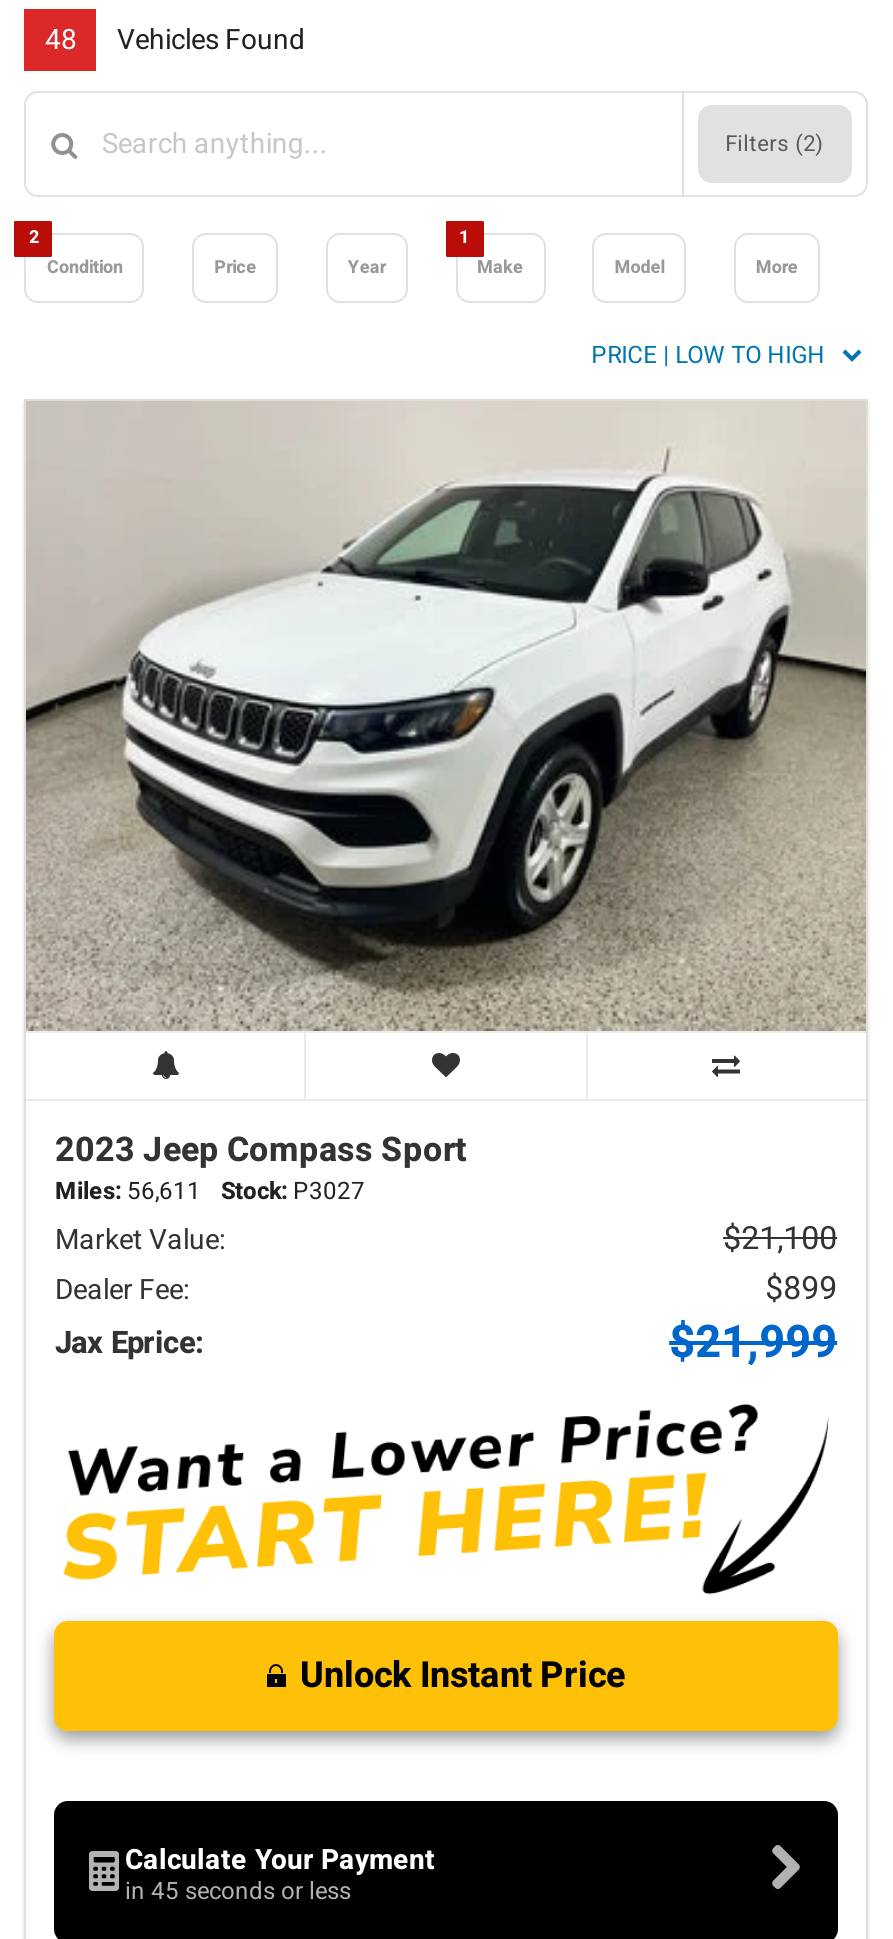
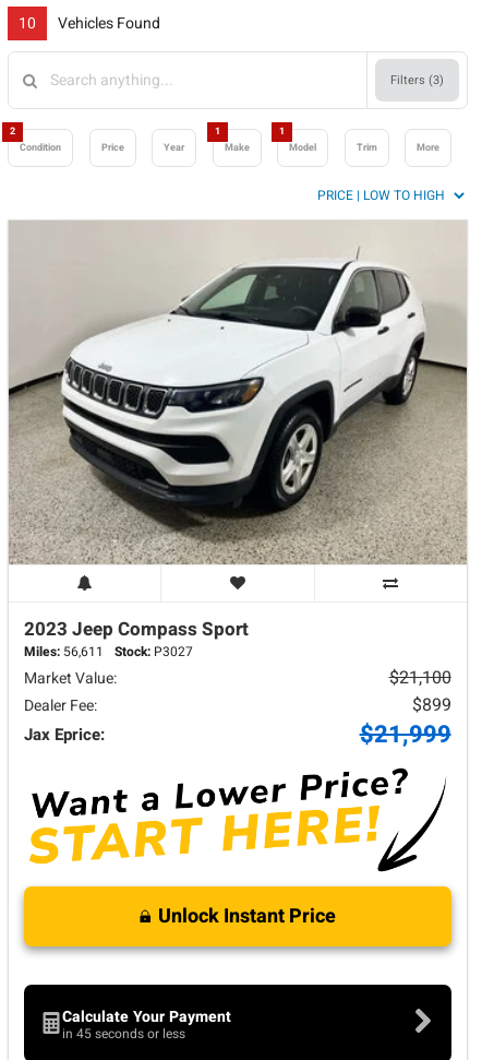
- 48 Vehicles Found
+ 10 Vehicles Found

- Filters (2)
+ Filters (3)

+ 1
+ Trim
